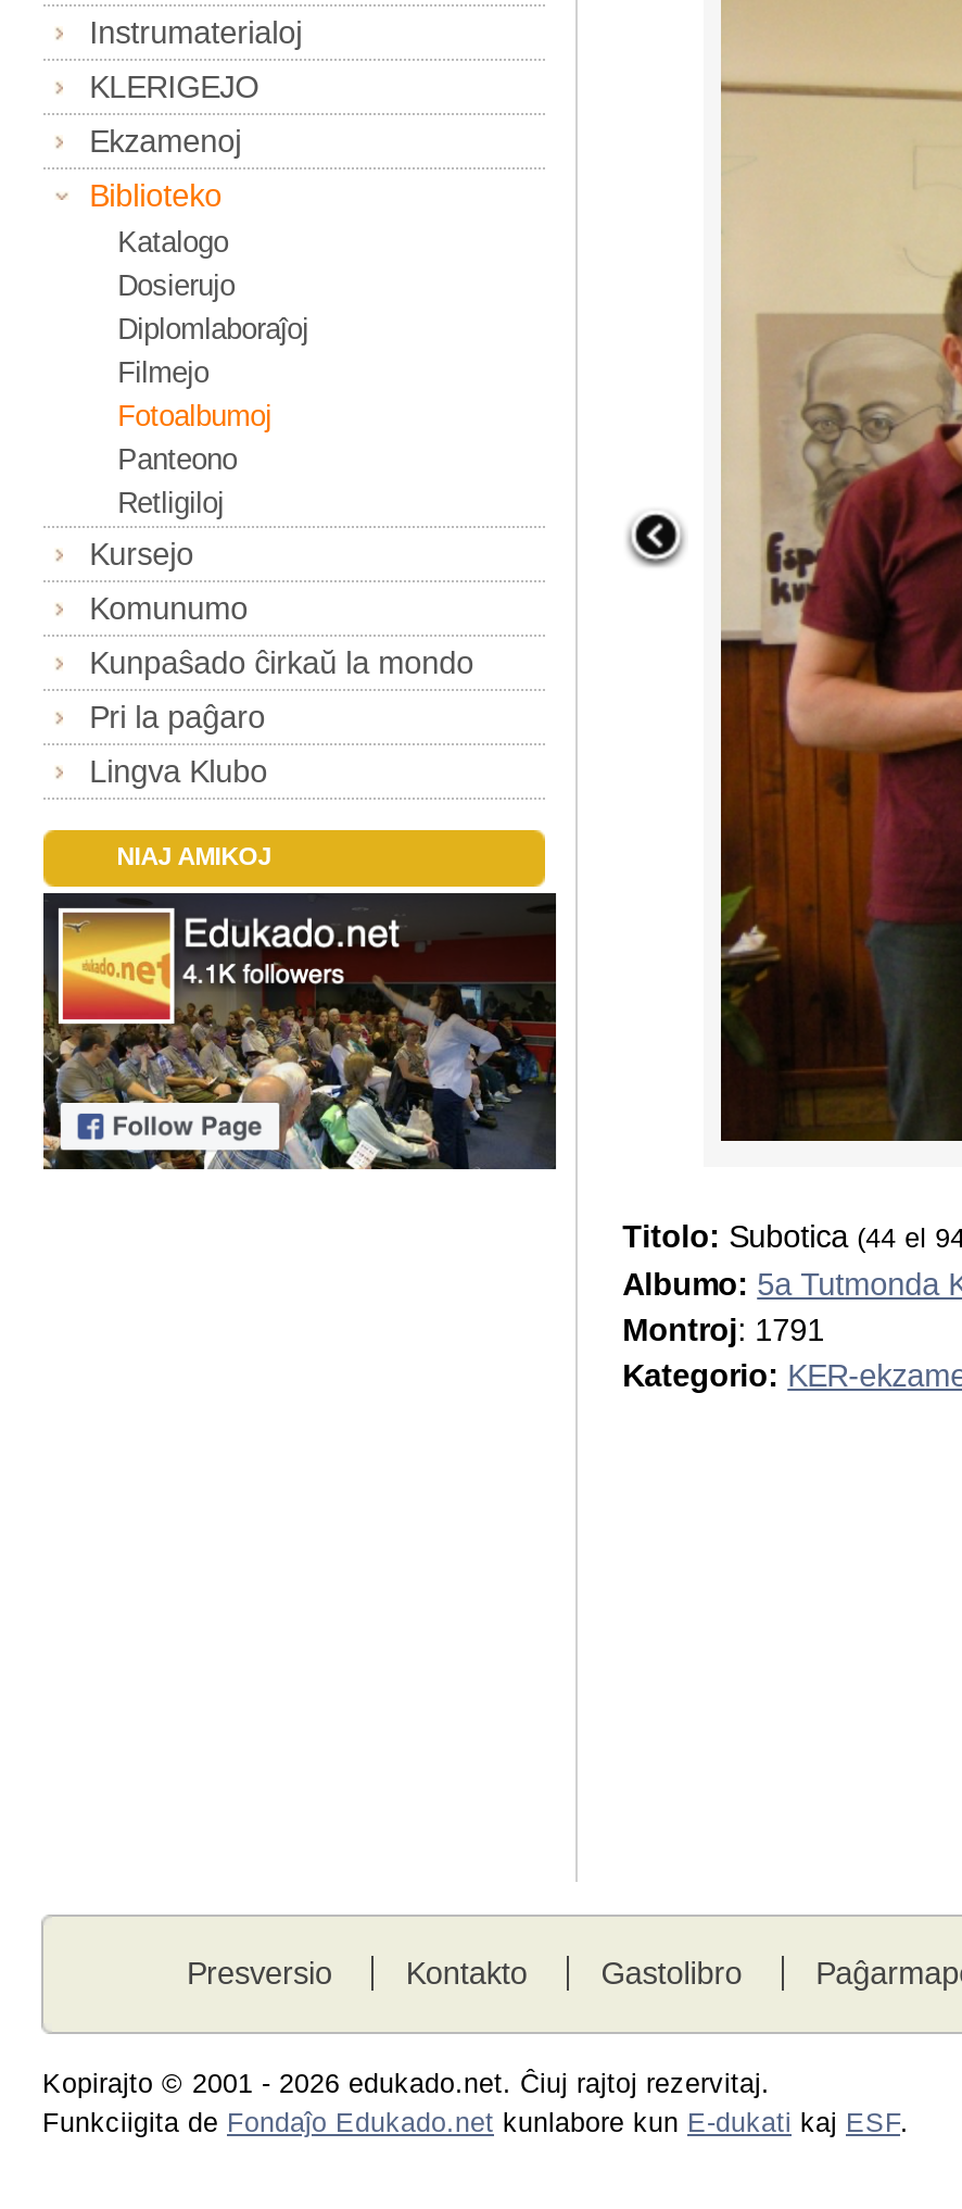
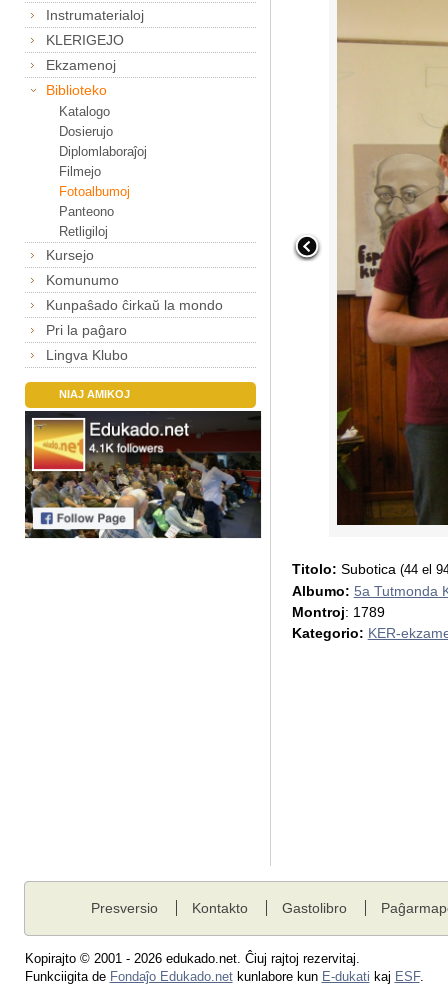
- Montroj: 1791
+ Montroj: 1789
